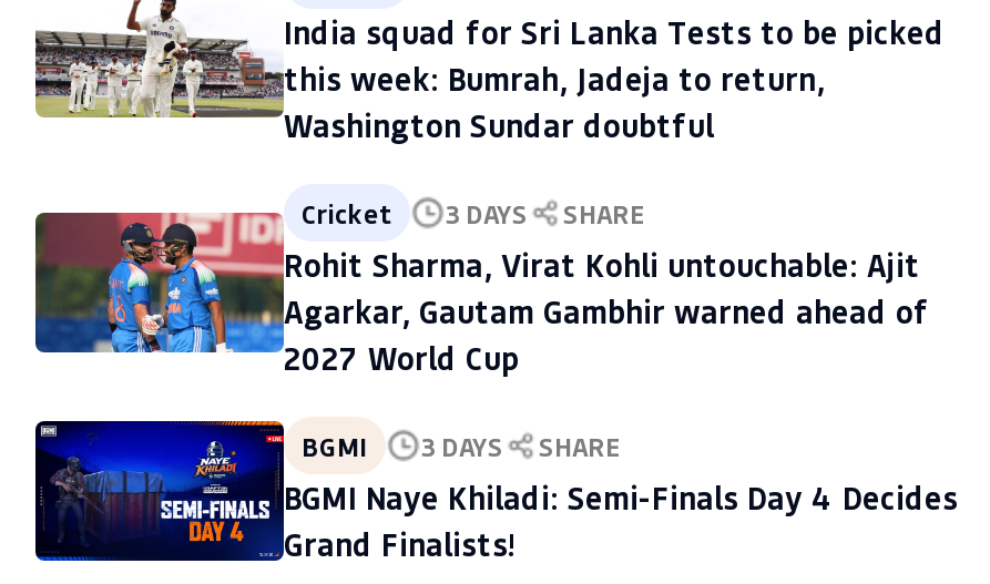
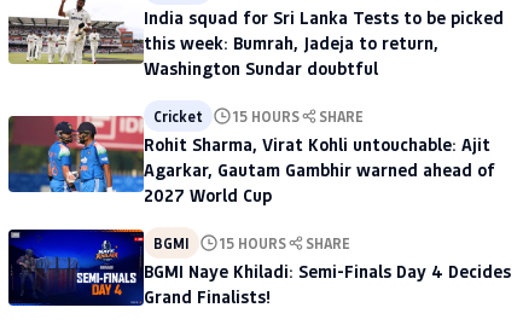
- Cricket 3 DAYS SHARE
+ Cricket 15 HOURS SHARE

- BGMI 3 DAYS SHARE
+ BGMI 15 HOURS SHARE
